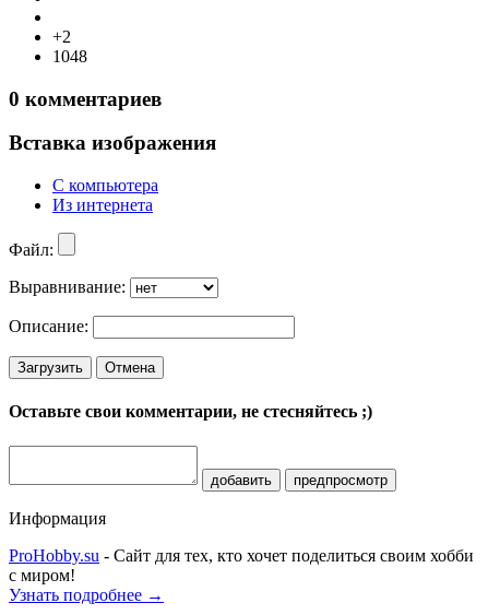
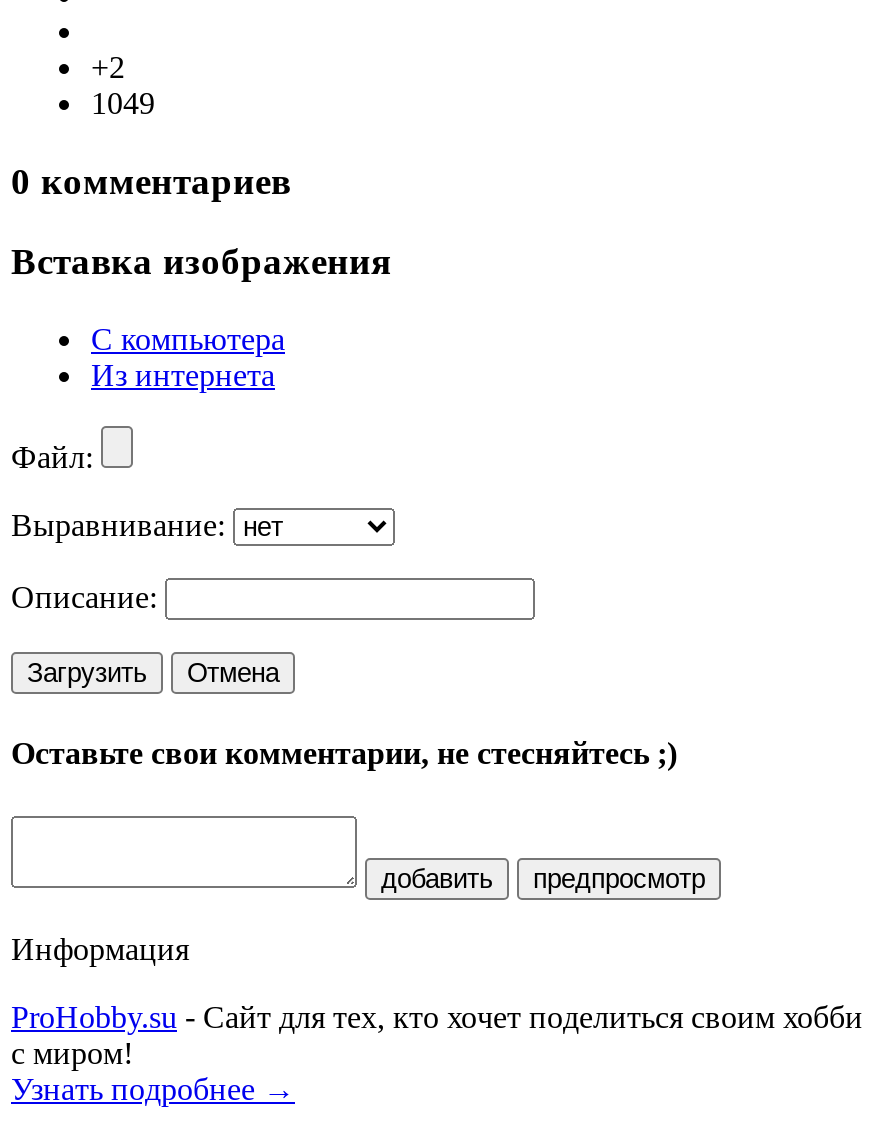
- 1048
+ 1049
